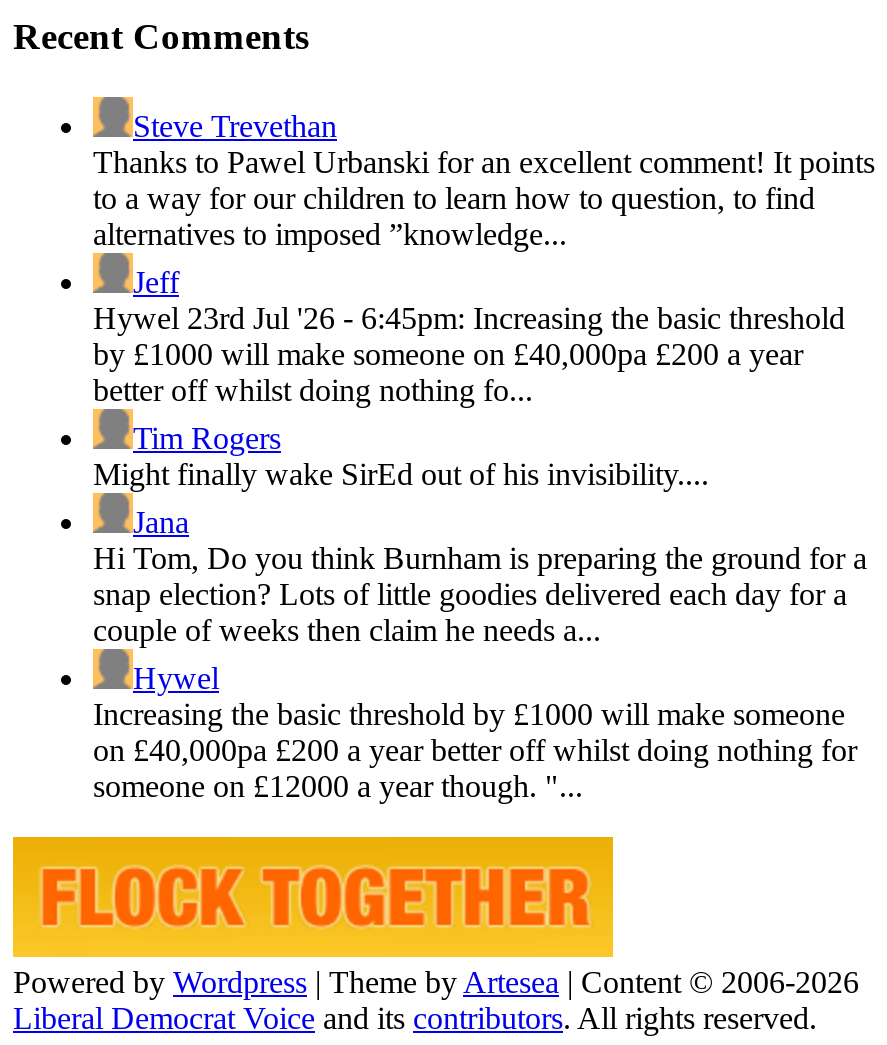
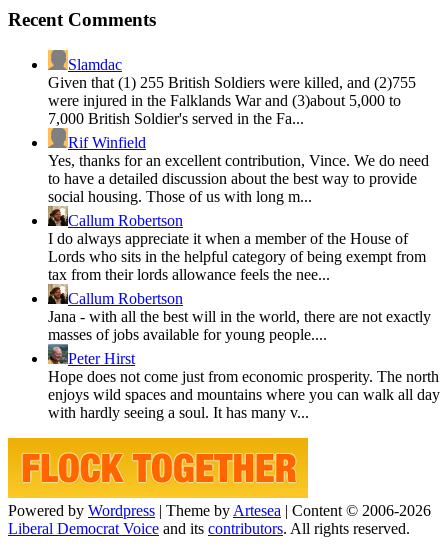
- Steve Trevethan
- Thanks to Pawel Urbanski for an excellent comment! It points
- to a way for our children to learn how to question, to find
- alternatives to imposed ”knowledge...
- Jeff
- Hywel 23rd Jul '26 - 6:45pm: Increasing the basic threshold
- by £1000 will make someone on £40,000pa £200 a year
- better off whilst doing nothing fo...
- Tim Rogers
- Might finally wake SirEd out of his invisibility....
- Jana
- Hi Tom, Do you think Burnham is preparing the ground for a
- snap election? Lots of little goodies delivered each day for a
- couple of weeks then claim he needs a...
- Hywel
- Increasing the basic threshold by £1000 will make someone
- on £40,000pa £200 a year better off whilst doing nothing for
- someone on £12000 a year though. "...
+ Slamdac
+ Given that (1) 255 British Soldiers were killed, and (2)755
+ were injured in the Falklands War and (3)about 5,000 to
+ 7,000 British Soldier's served in the Fa...
+ Rif Winfield
+ Yes, thanks for an excellent contribution, Vince. We do need
+ to have a detailed discussion about the best way to provide
+ social housing. Those of us with long m...
+ Callum Robertson
+ I do always appreciate it when a member of the House of
+ Lords who sits in the helpful category of being exempt from
+ tax from their lords allowance feels the nee...
+ Callum Robertson
+ Jana - with all the best will in the world, there are not exactly
+ masses of jobs available for young people....
+ Peter Hirst
+ Hope does not come just from economic prosperity. The north
+ enjoys wild spaces and mountains where you can walk all day
+ with hardly seeing a soul. It has many v...
